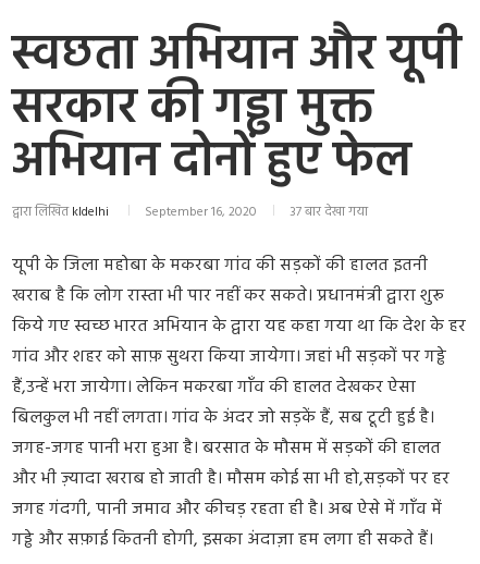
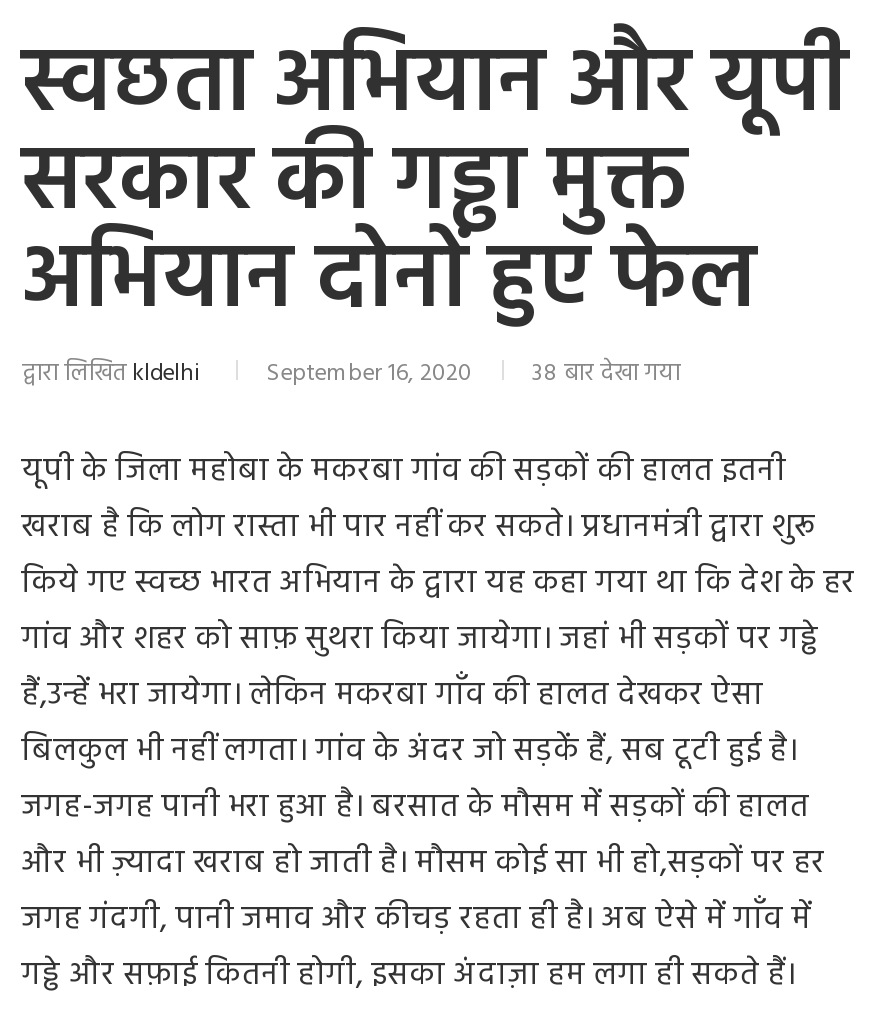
- द्वारा लिखित kldelhi September 16, 2020 37 बार देखा गया
+ द्वारा लिखित kldelhi September 16, 2020 38 बार देखा गया
